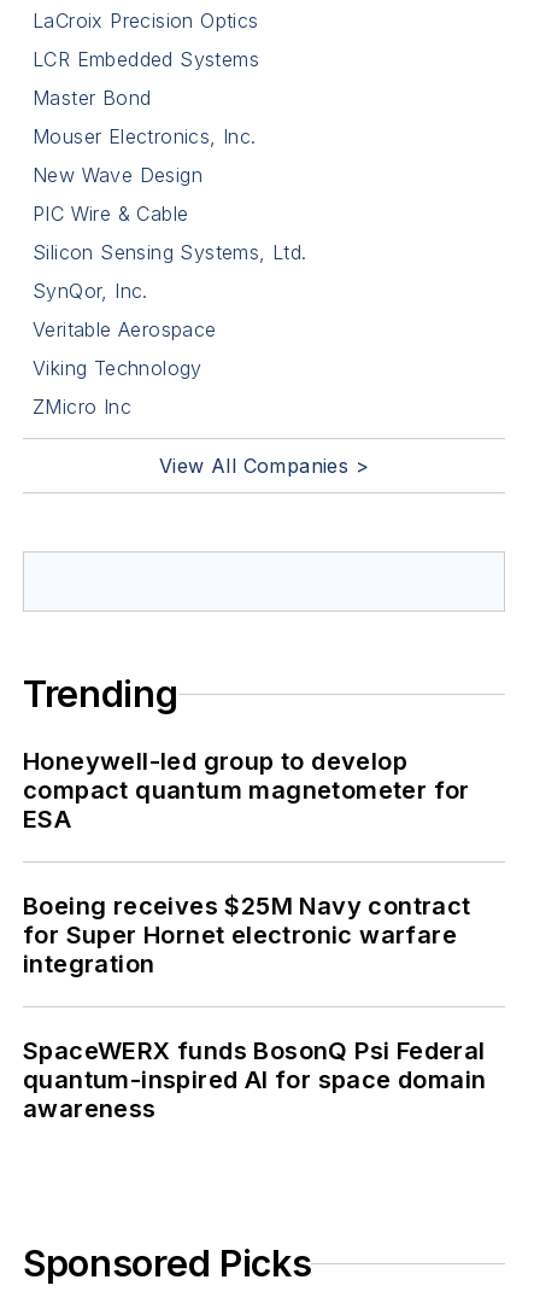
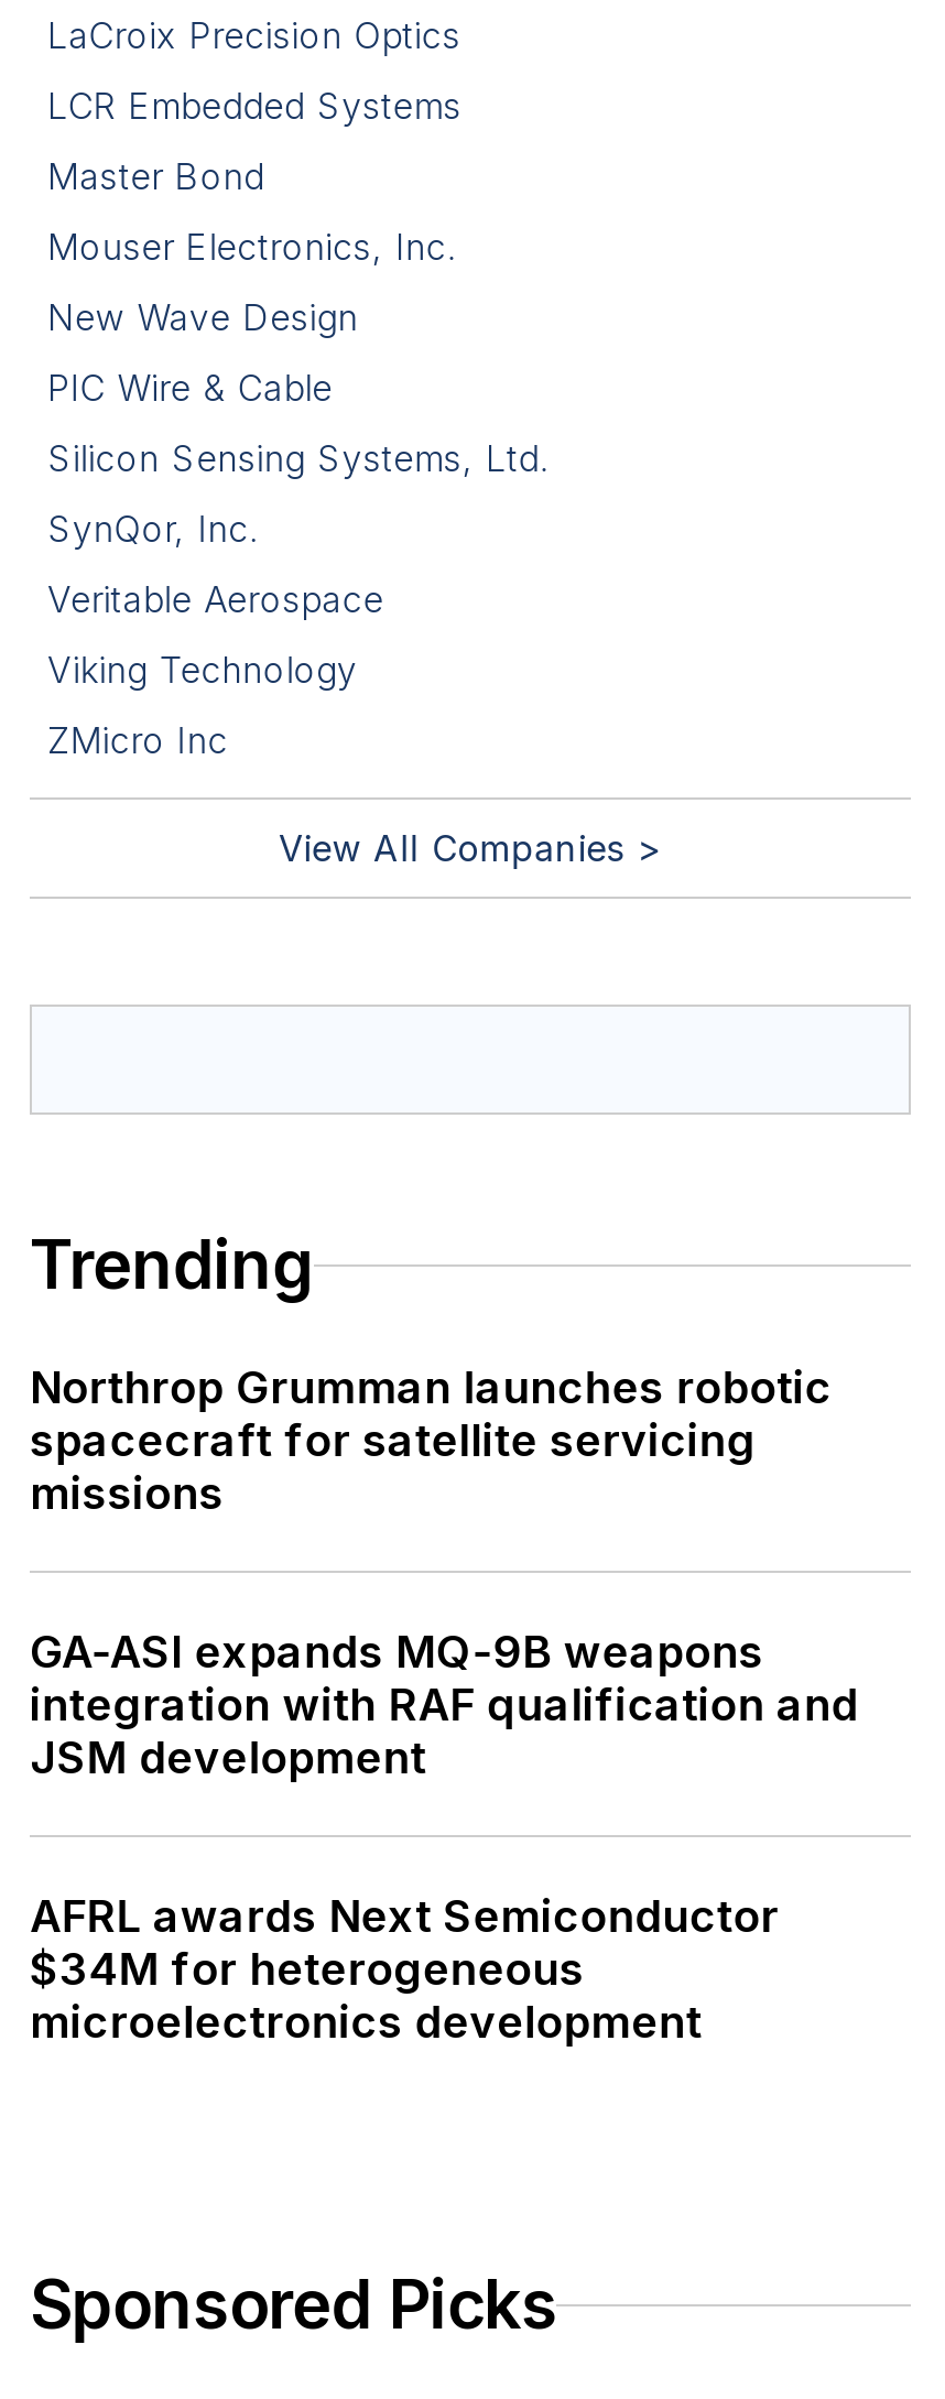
- Honeywell-led group to develop
- compact quantum magnetometer for
- ESA
+ Northrop Grumman launches robotic
+ spacecraft for satellite servicing
+ missions

- Boeing receives $25M Navy contract
- for Super Hornet electronic warfare
- integration
+ GA-ASI expands MQ-9B weapons
+ integration with RAF qualification and
+ JSM development

- SpaceWERX funds BosonQ Psi Federal
- quantum-inspired AI for space domain
- awareness
+ AFRL awards Next Semiconductor
+ $34M for heterogeneous
+ microelectronics development
